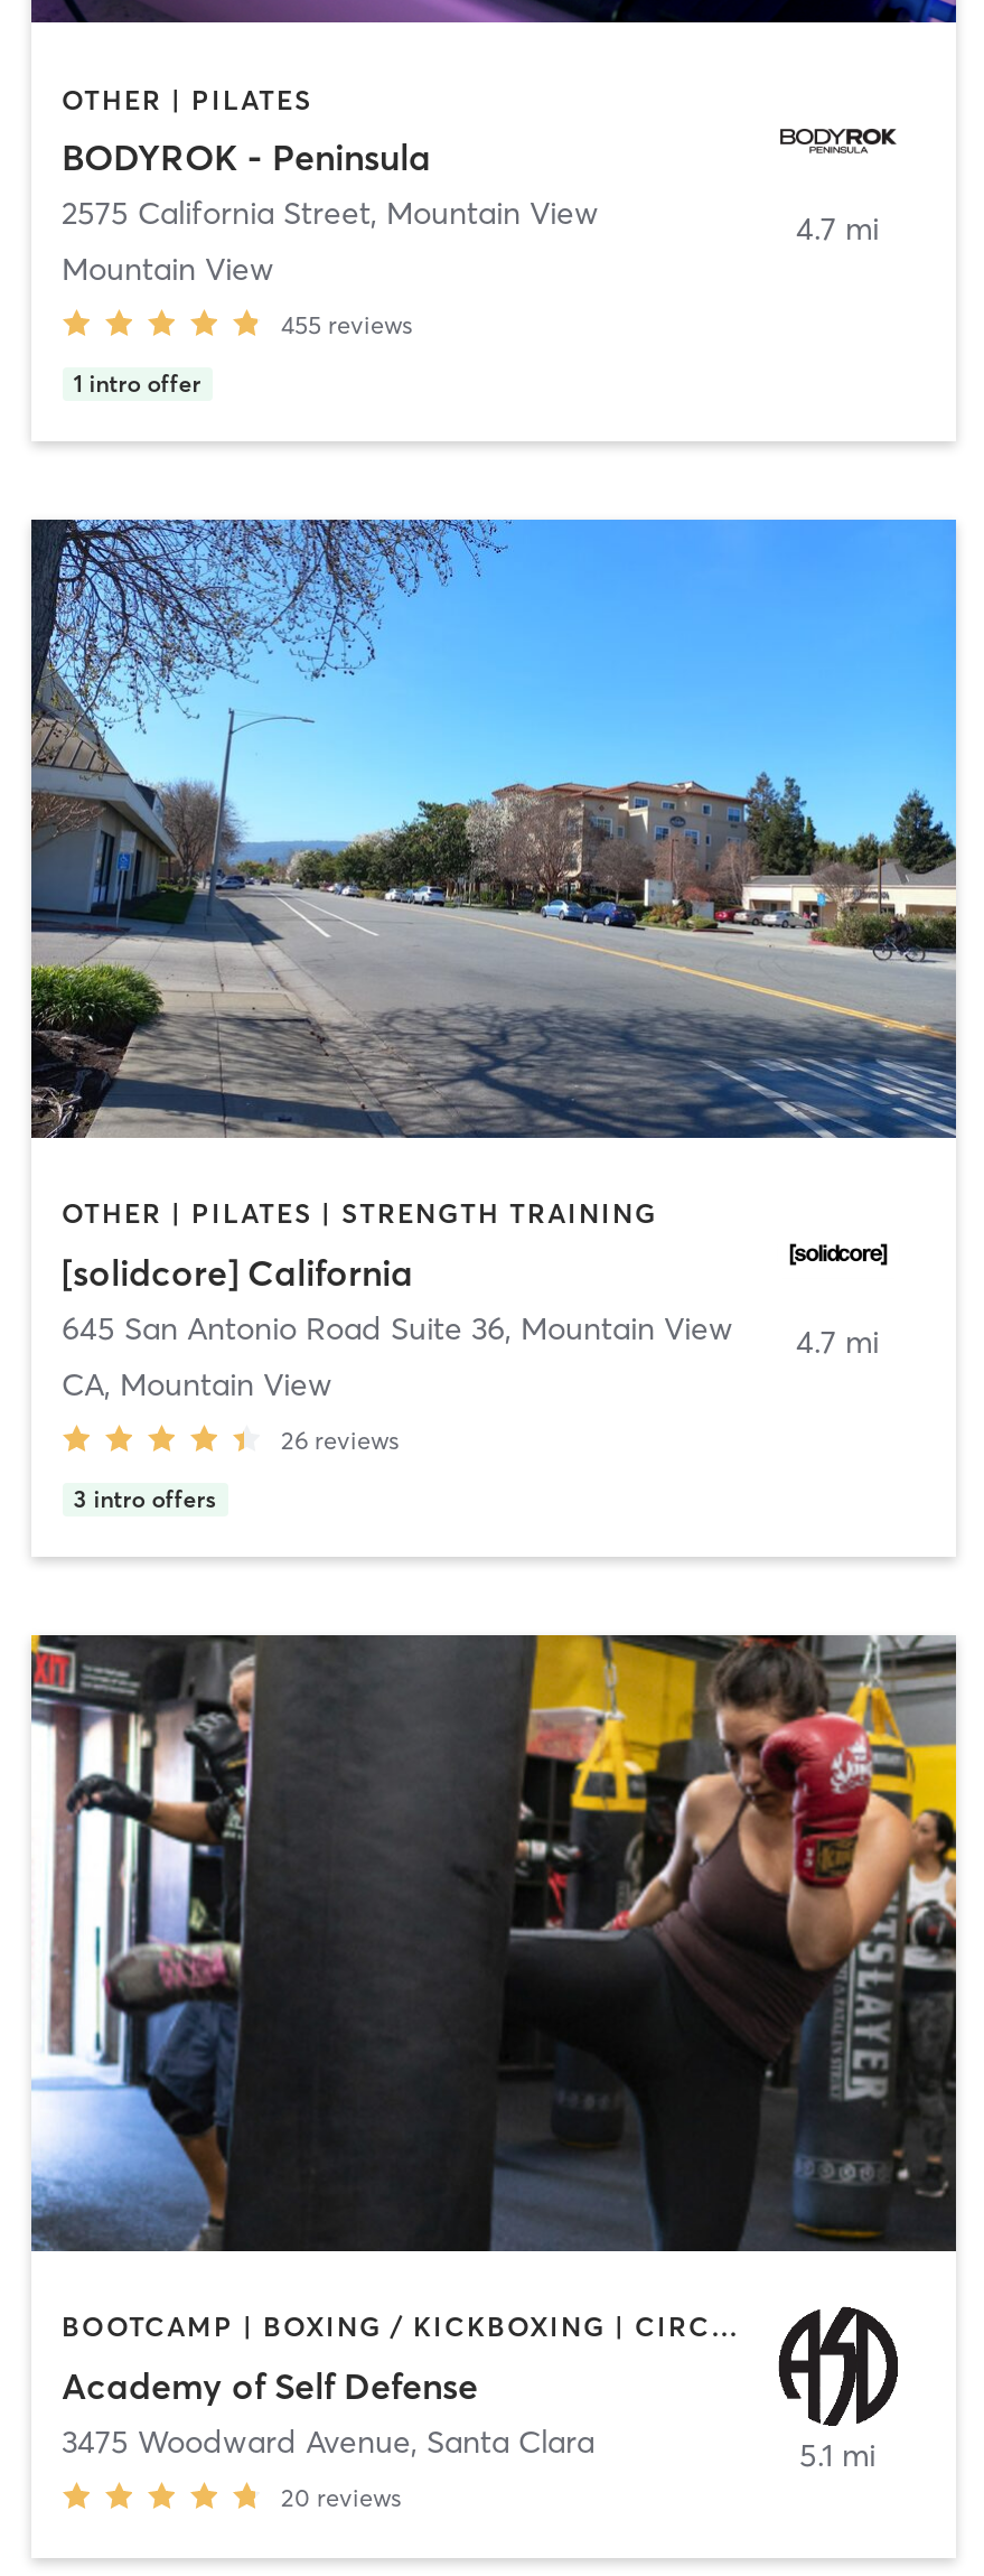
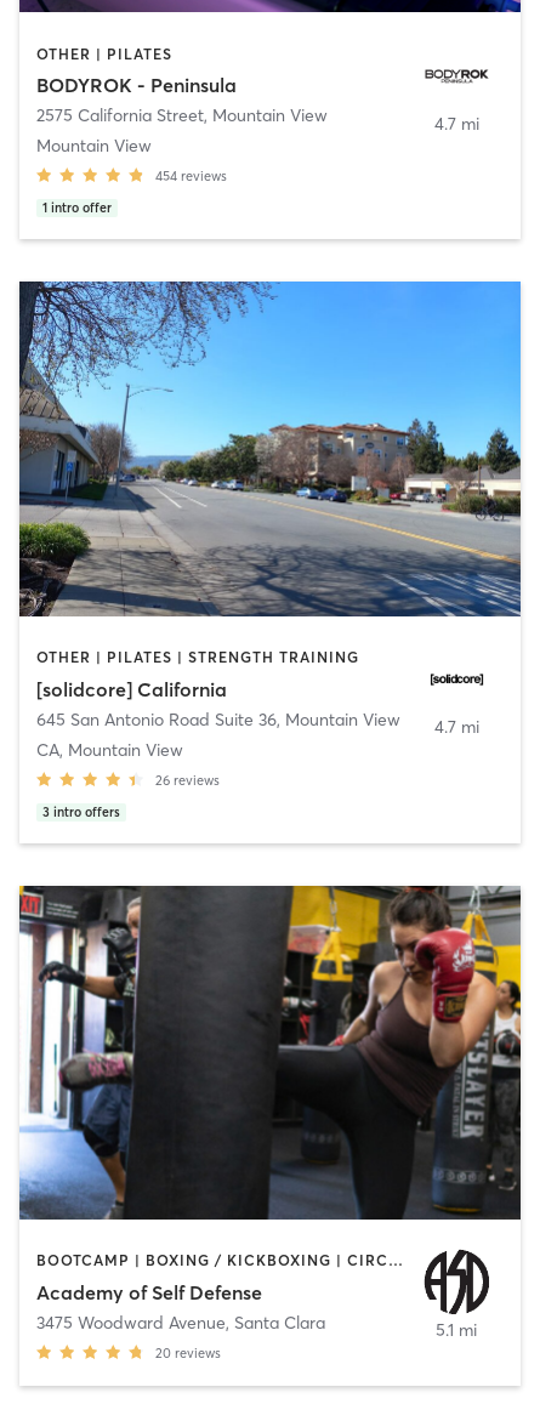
- 455 reviews
+ 454 reviews
